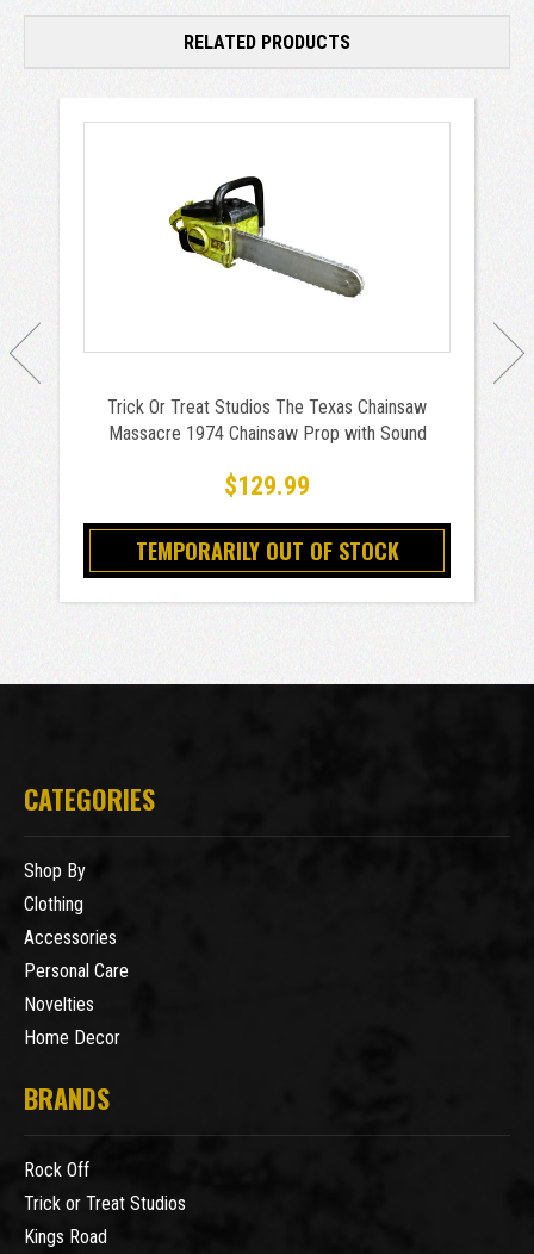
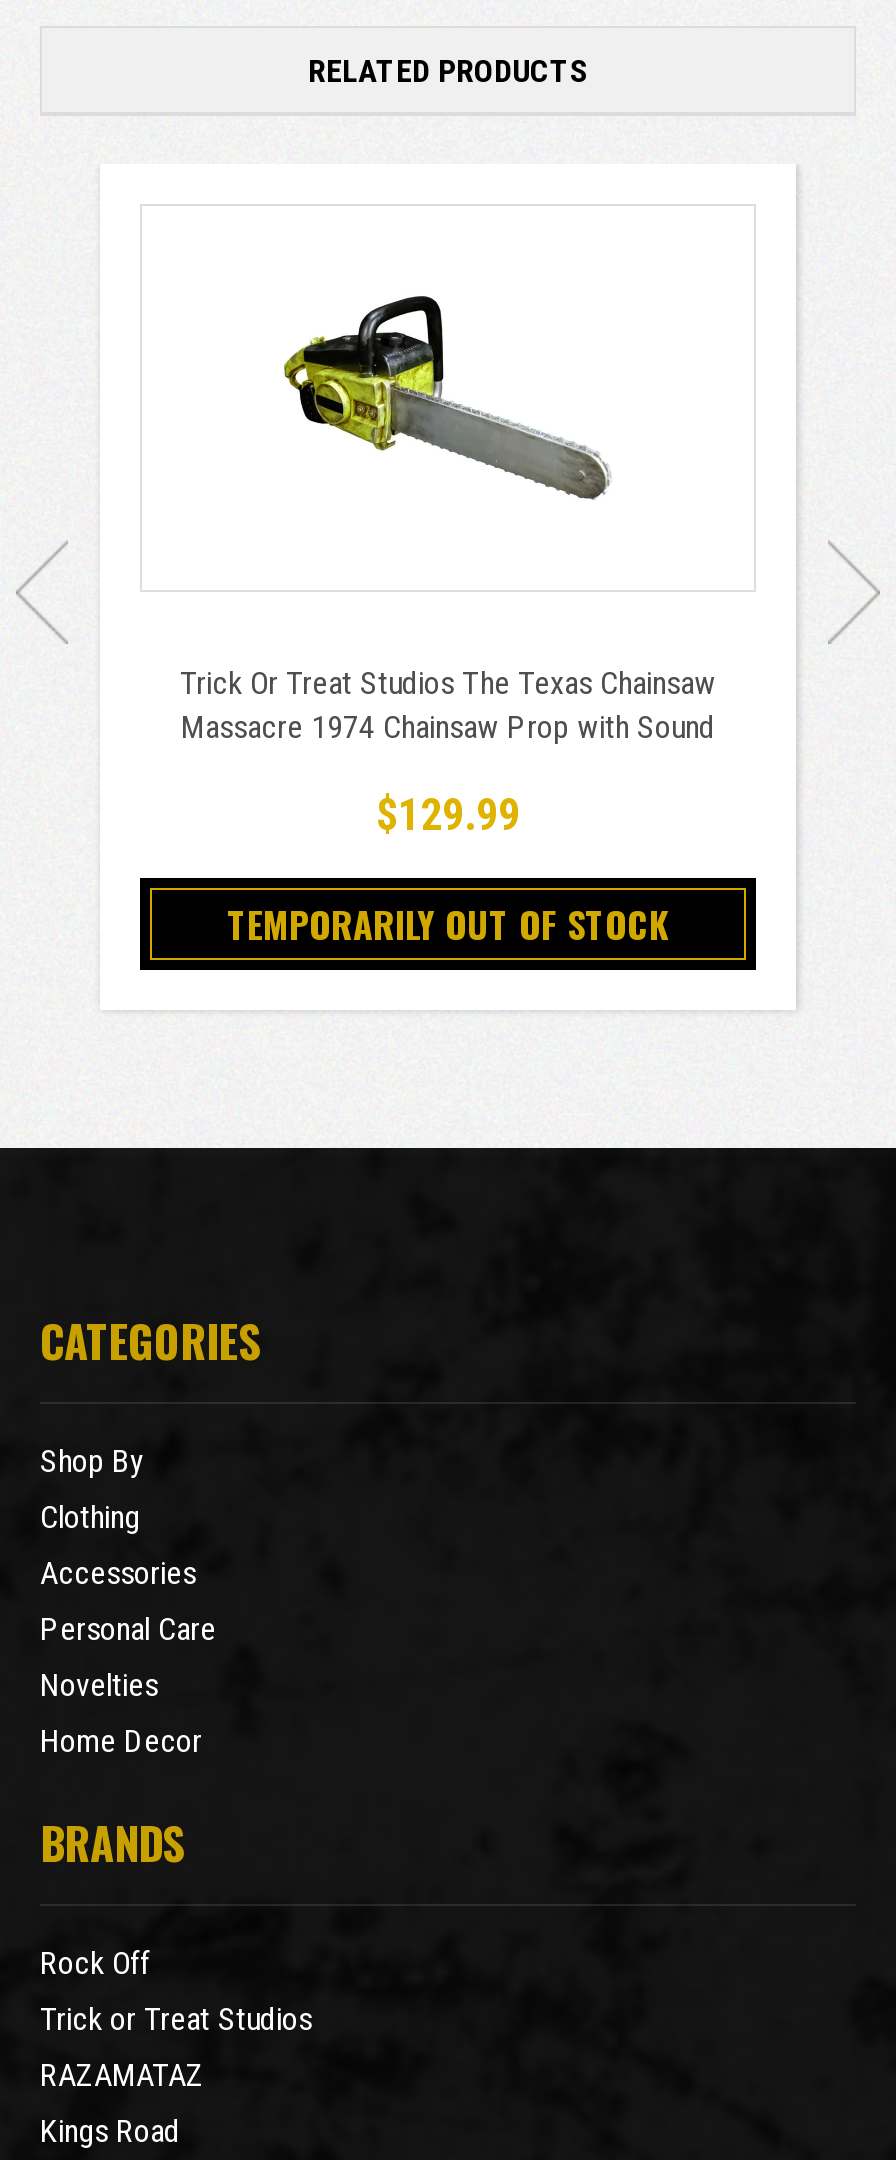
+ RAZAMATAZ
